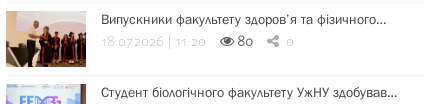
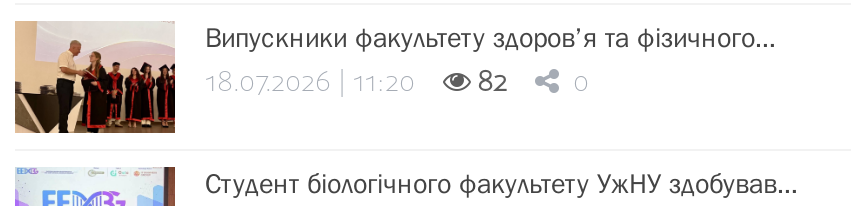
- 80
+ 82
